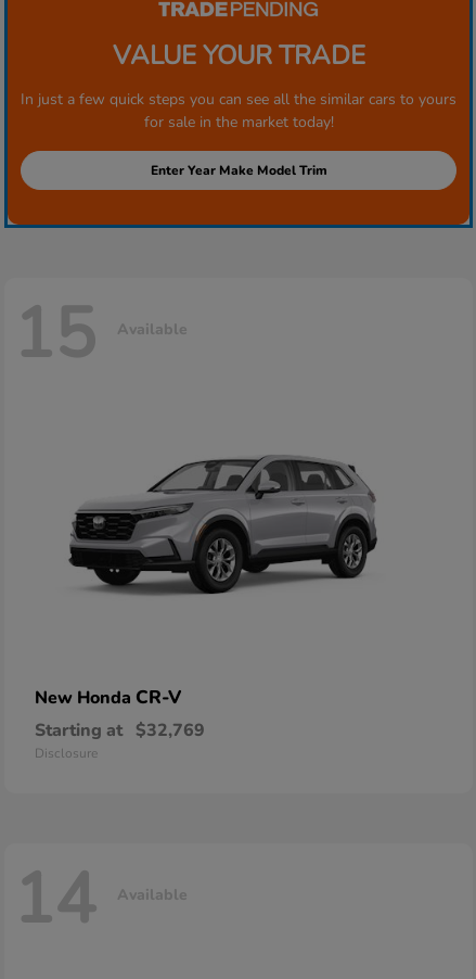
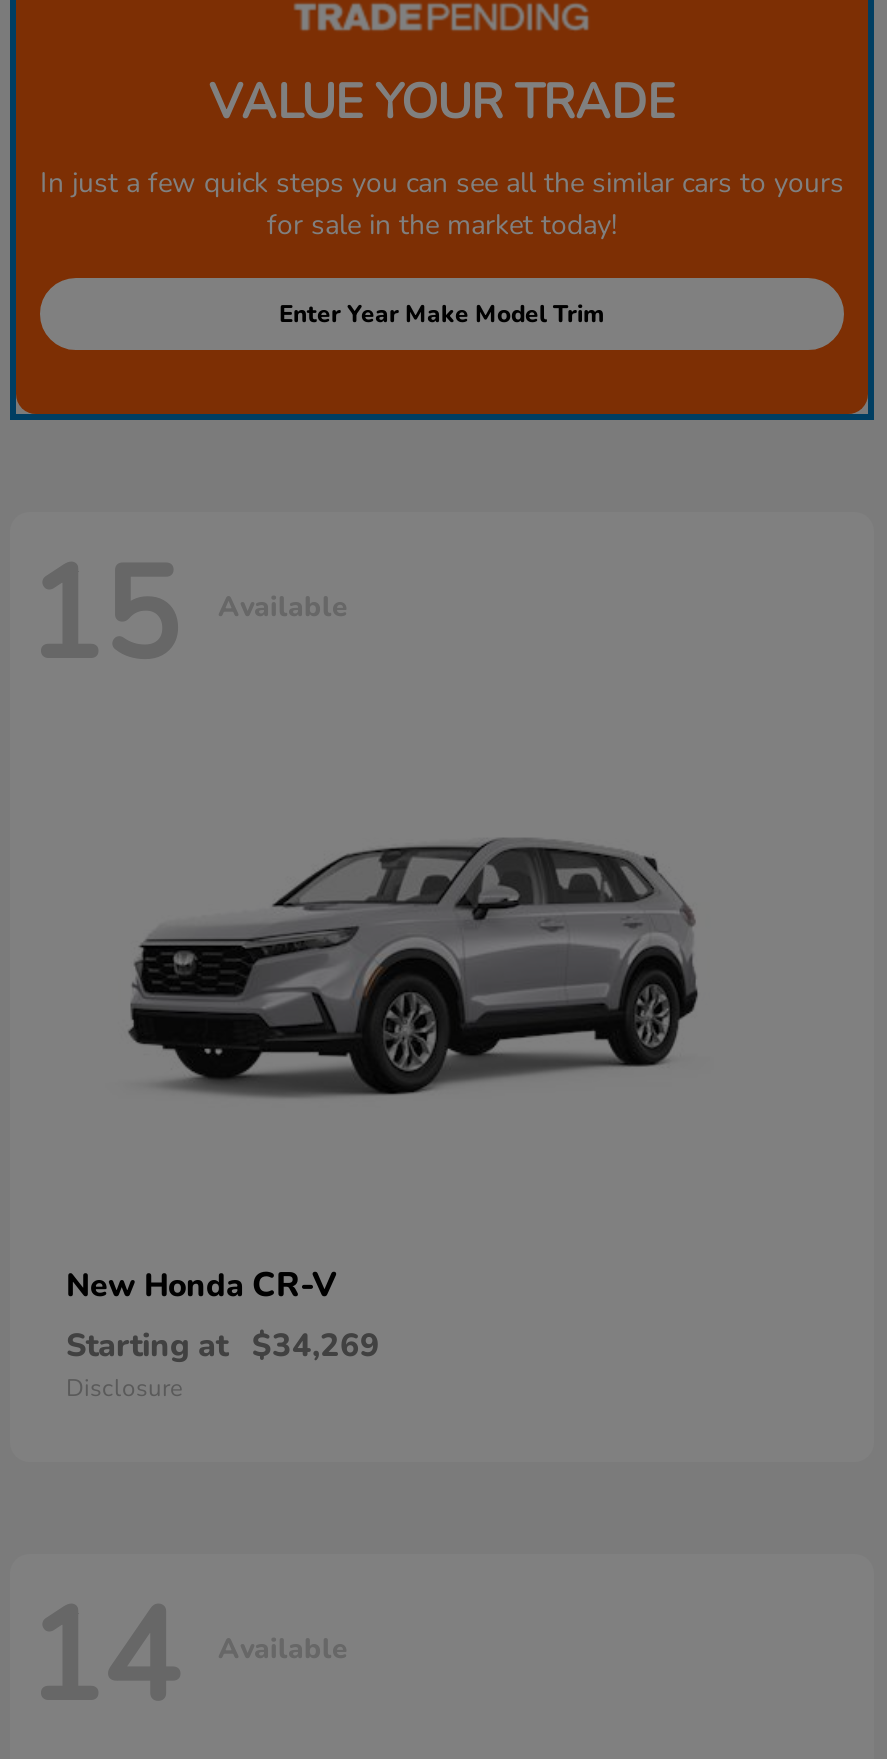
- Starting at $32,769
+ Starting at $34,269
